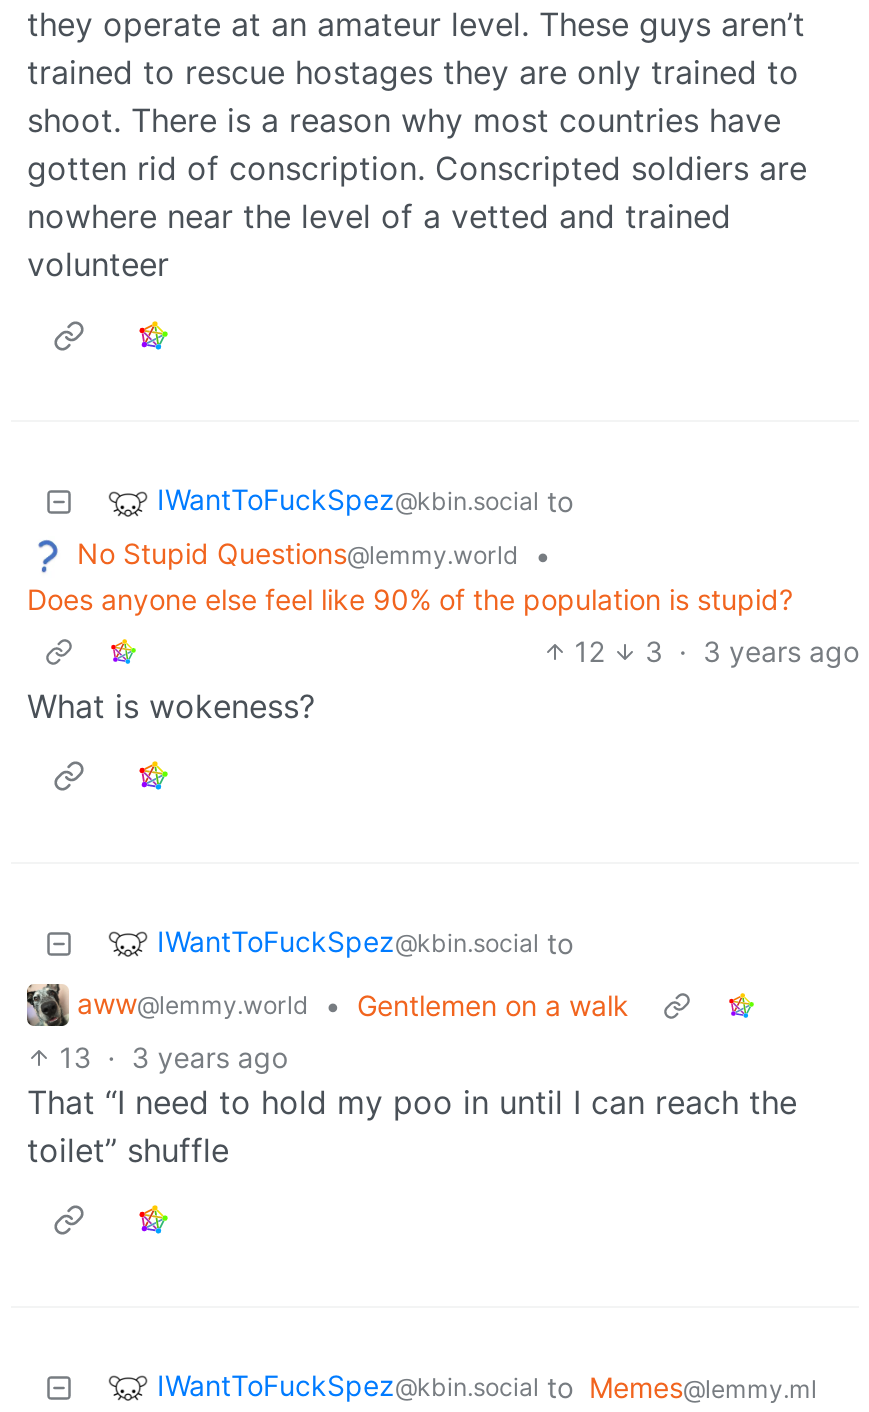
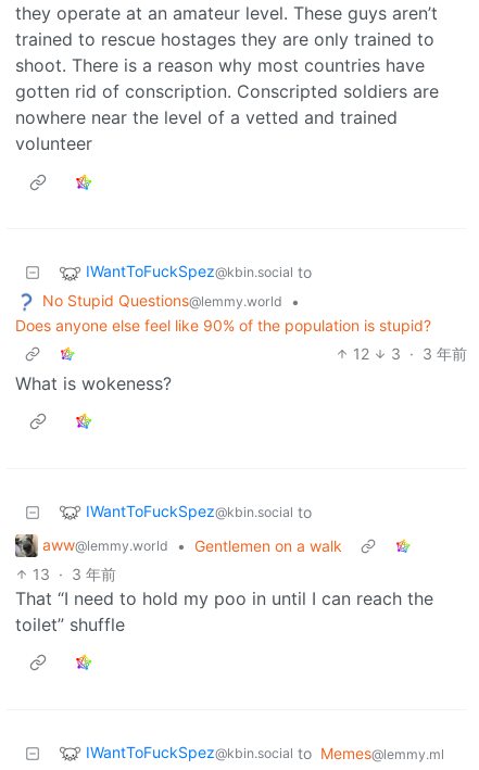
- 12 3 · 3 years ago
+ 12 3 · 3 年前

- 13 · 3 years ago
+ 13 · 3 年前
